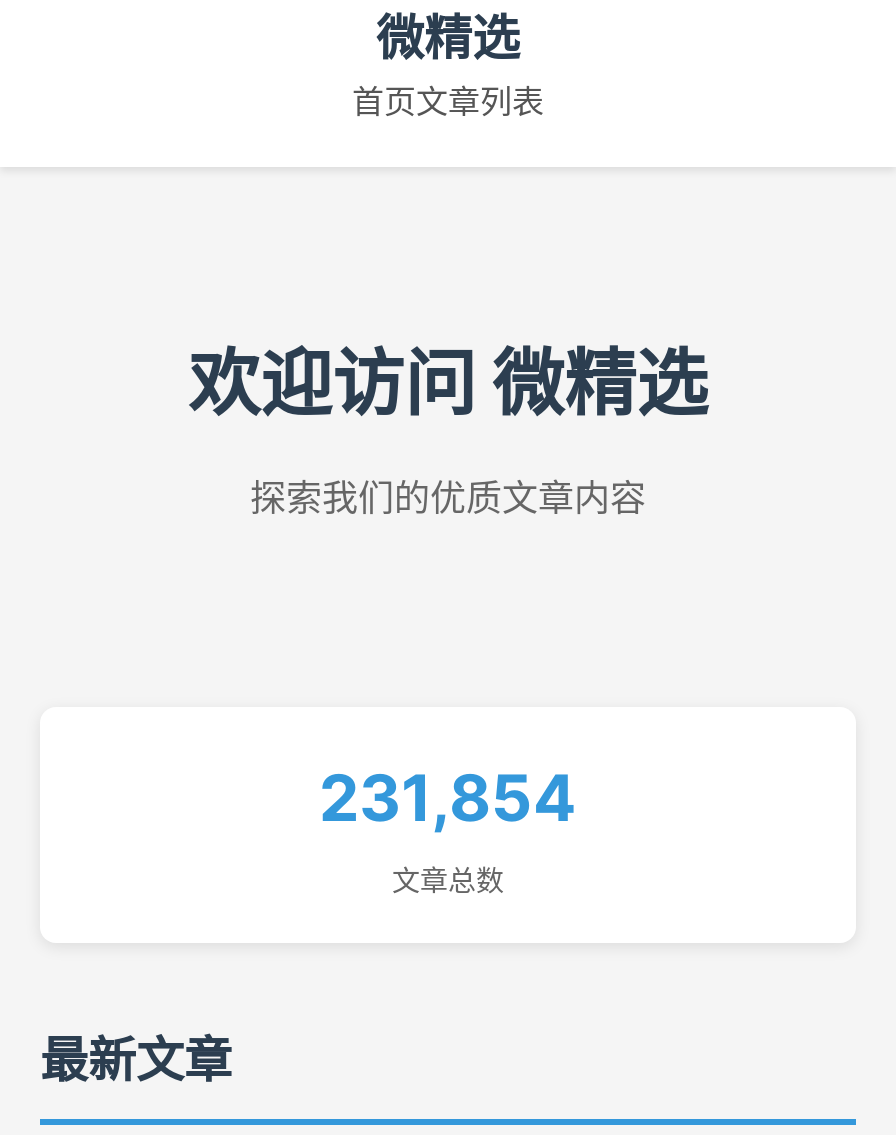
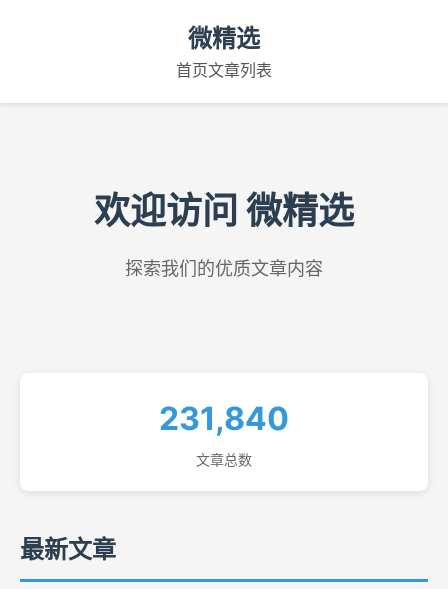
- 231,854
+ 231,840
